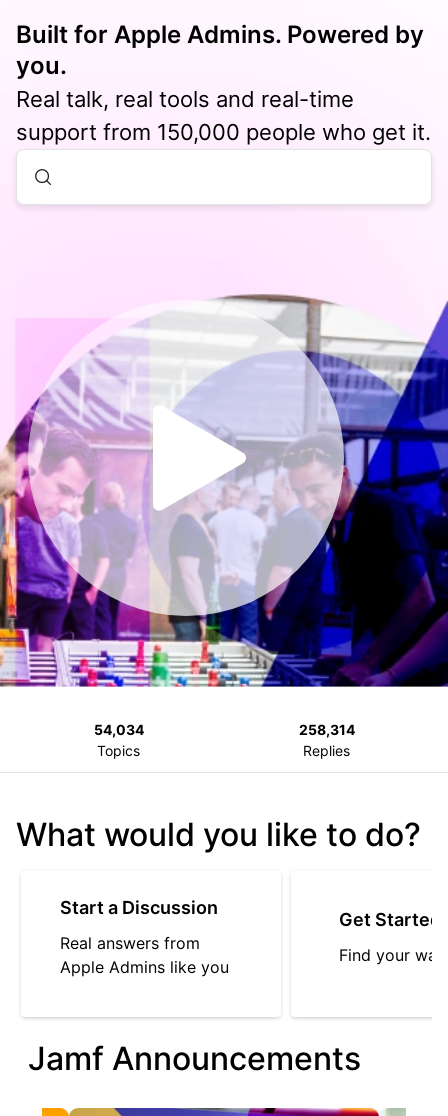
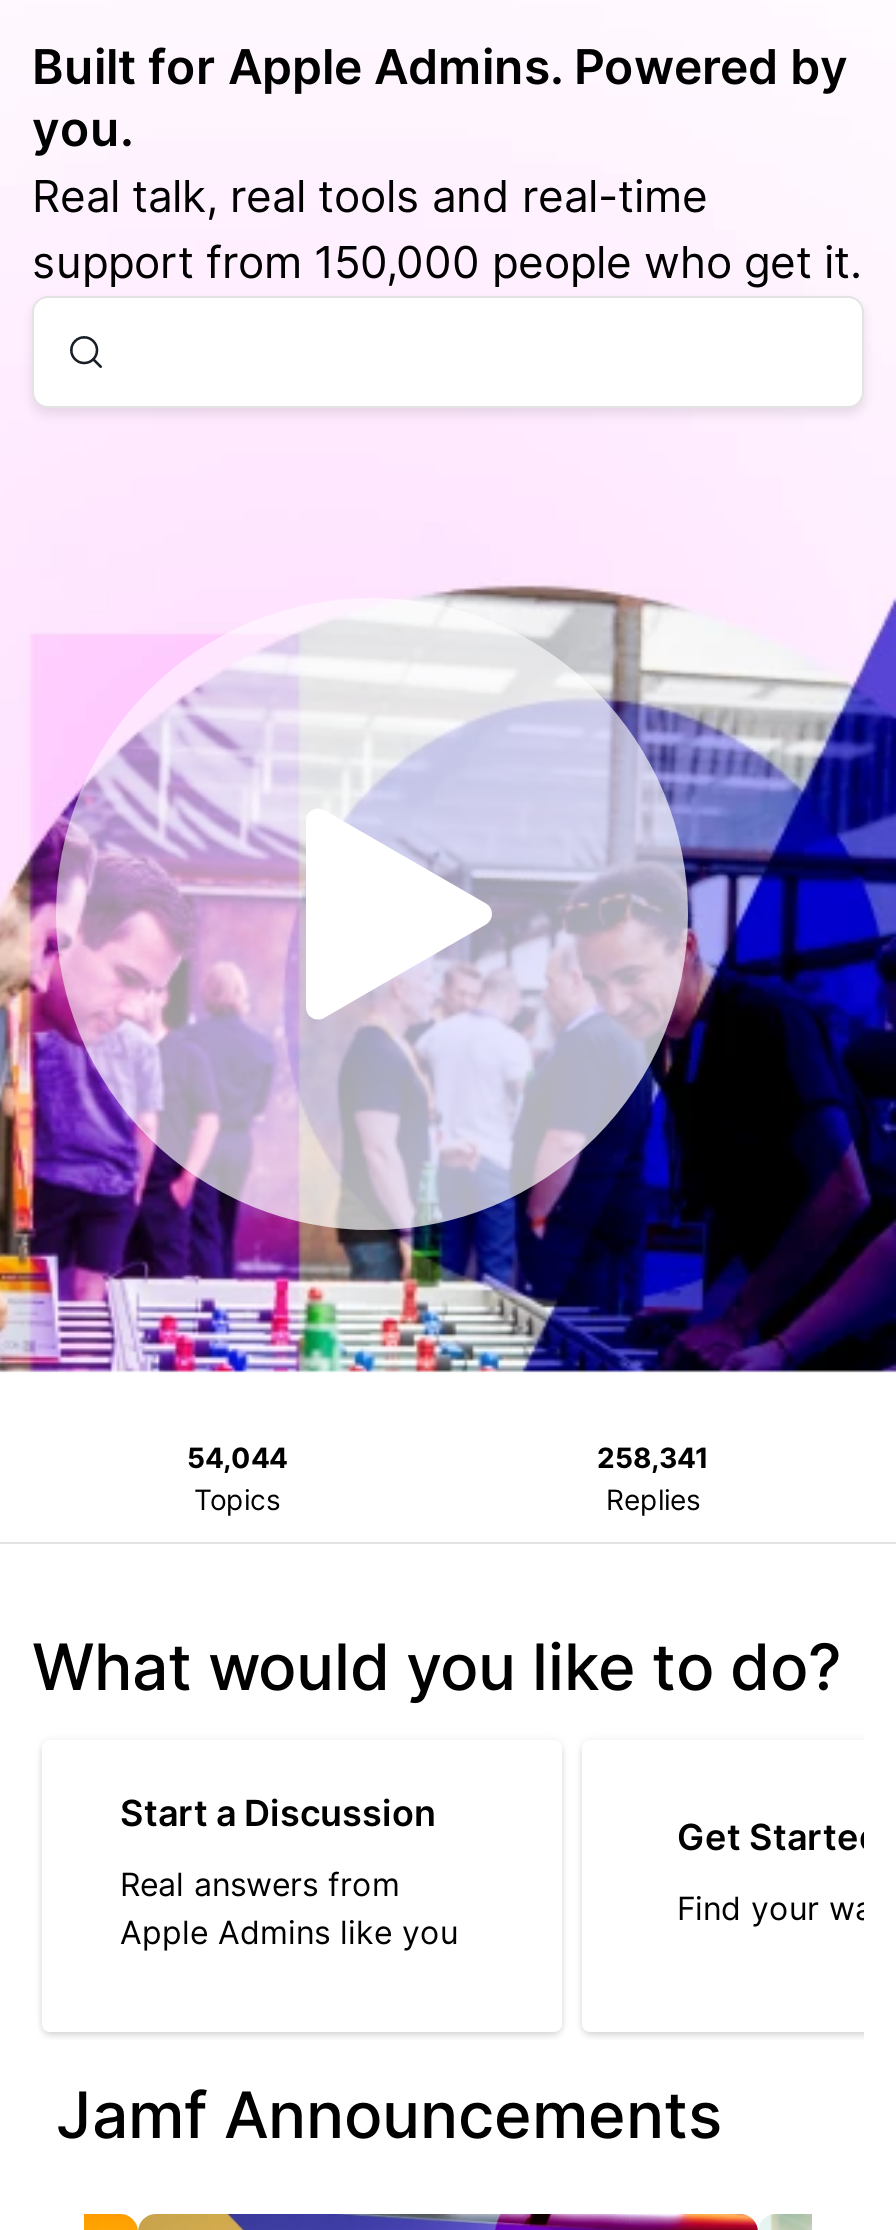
- 54,034
+ 54,044

- 258,314
+ 258,341
